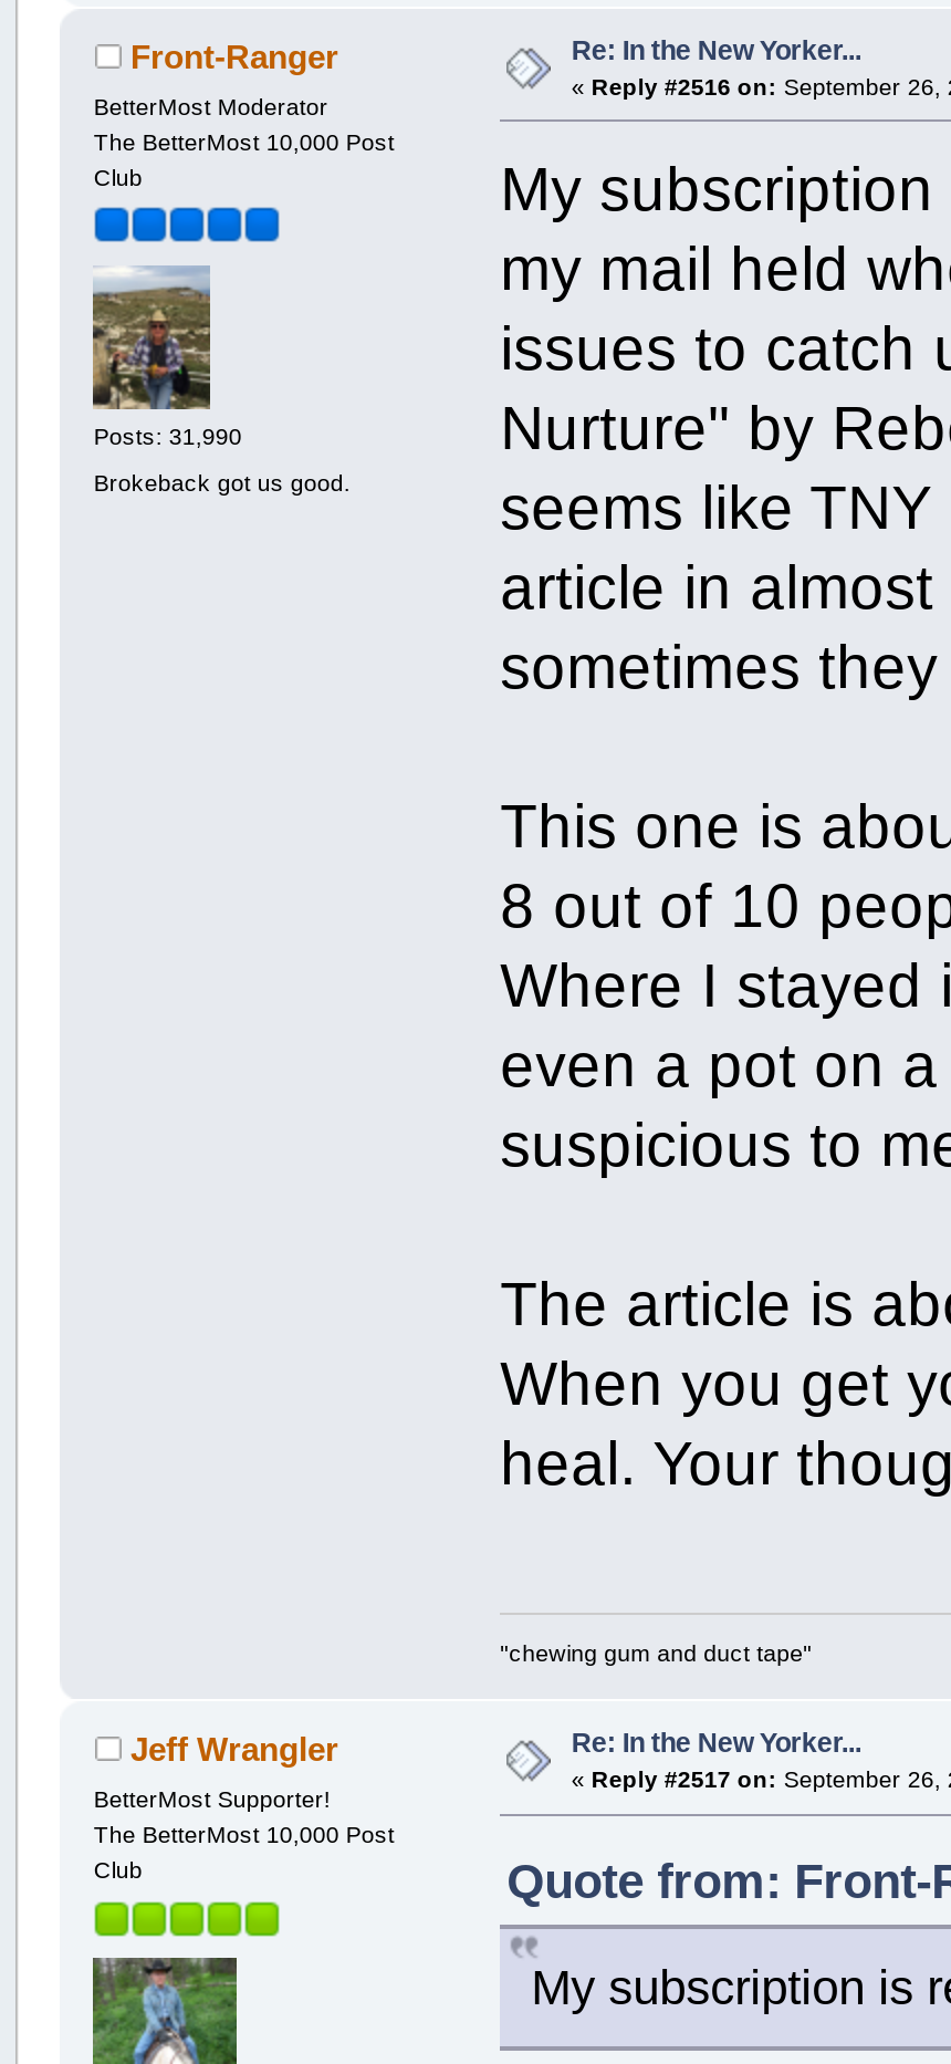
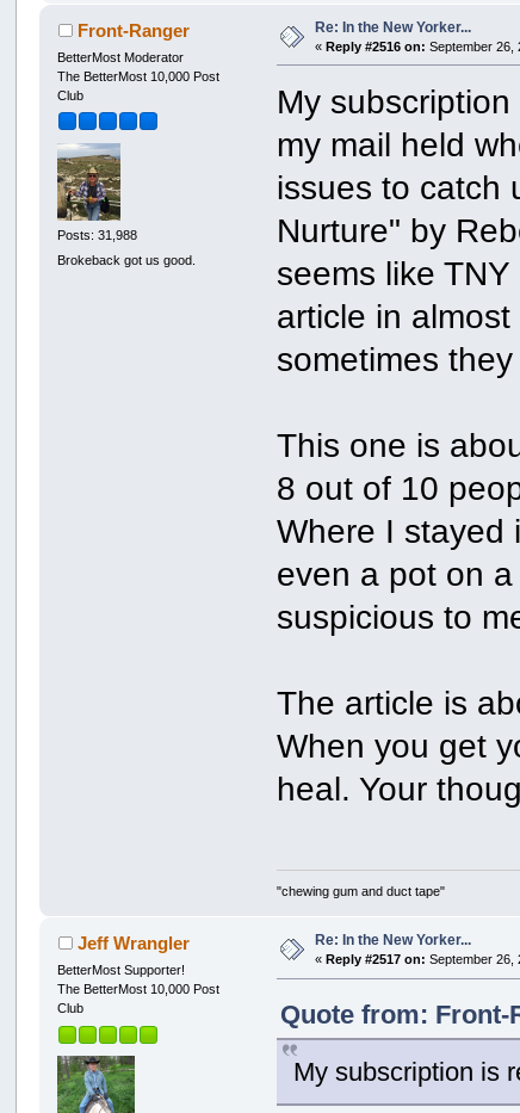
- Posts: 31,990
+ Posts: 31,988
